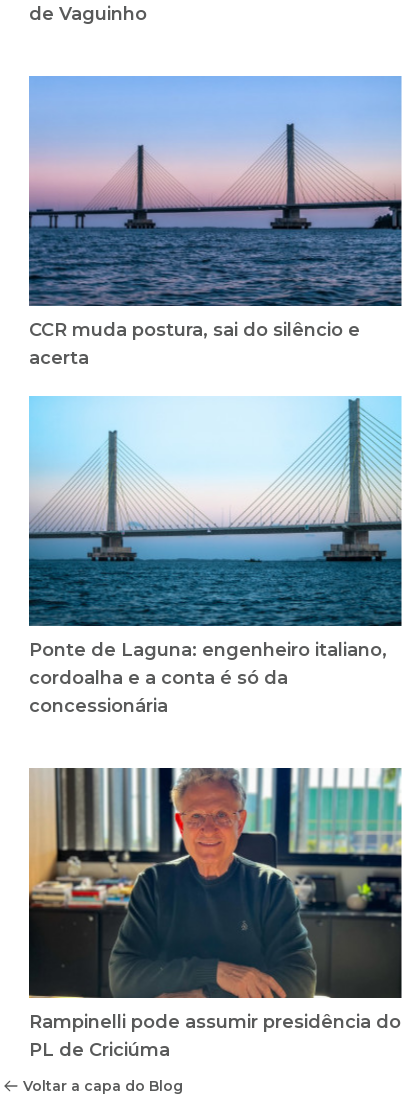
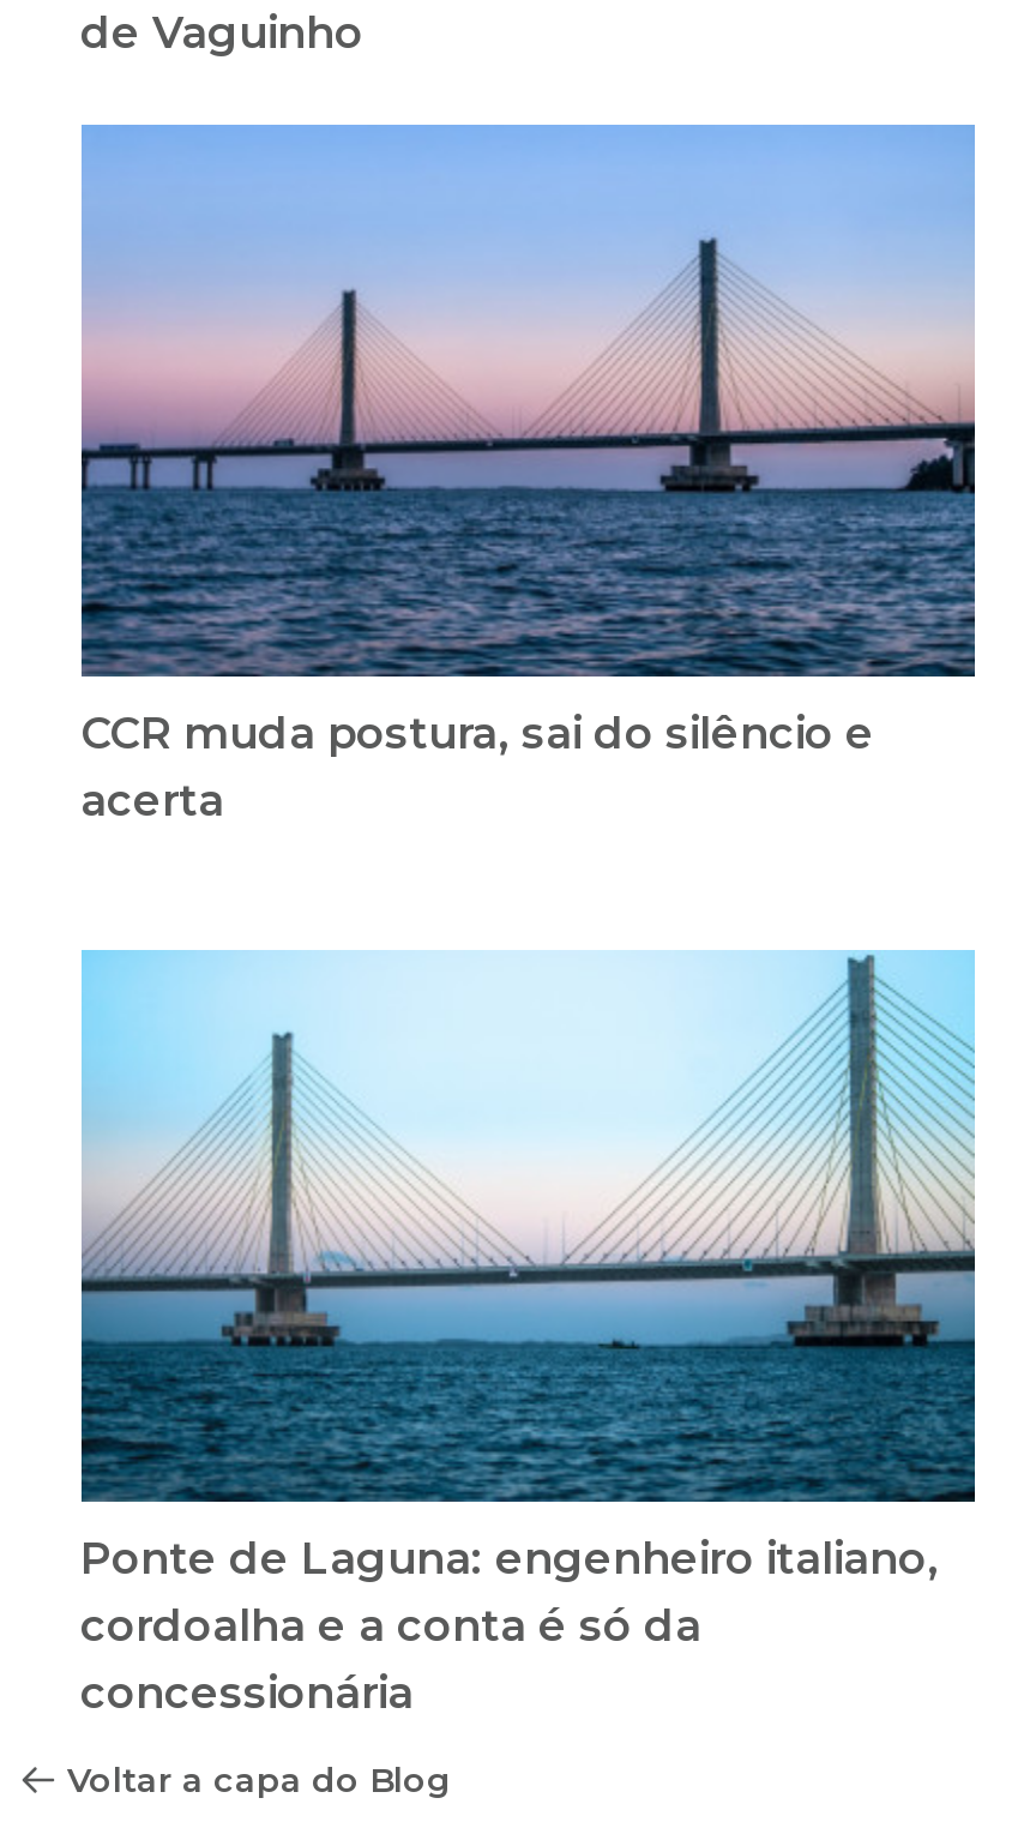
- [image]
- Rampinelli pode assumir presidência do
- PL de Criciúma
